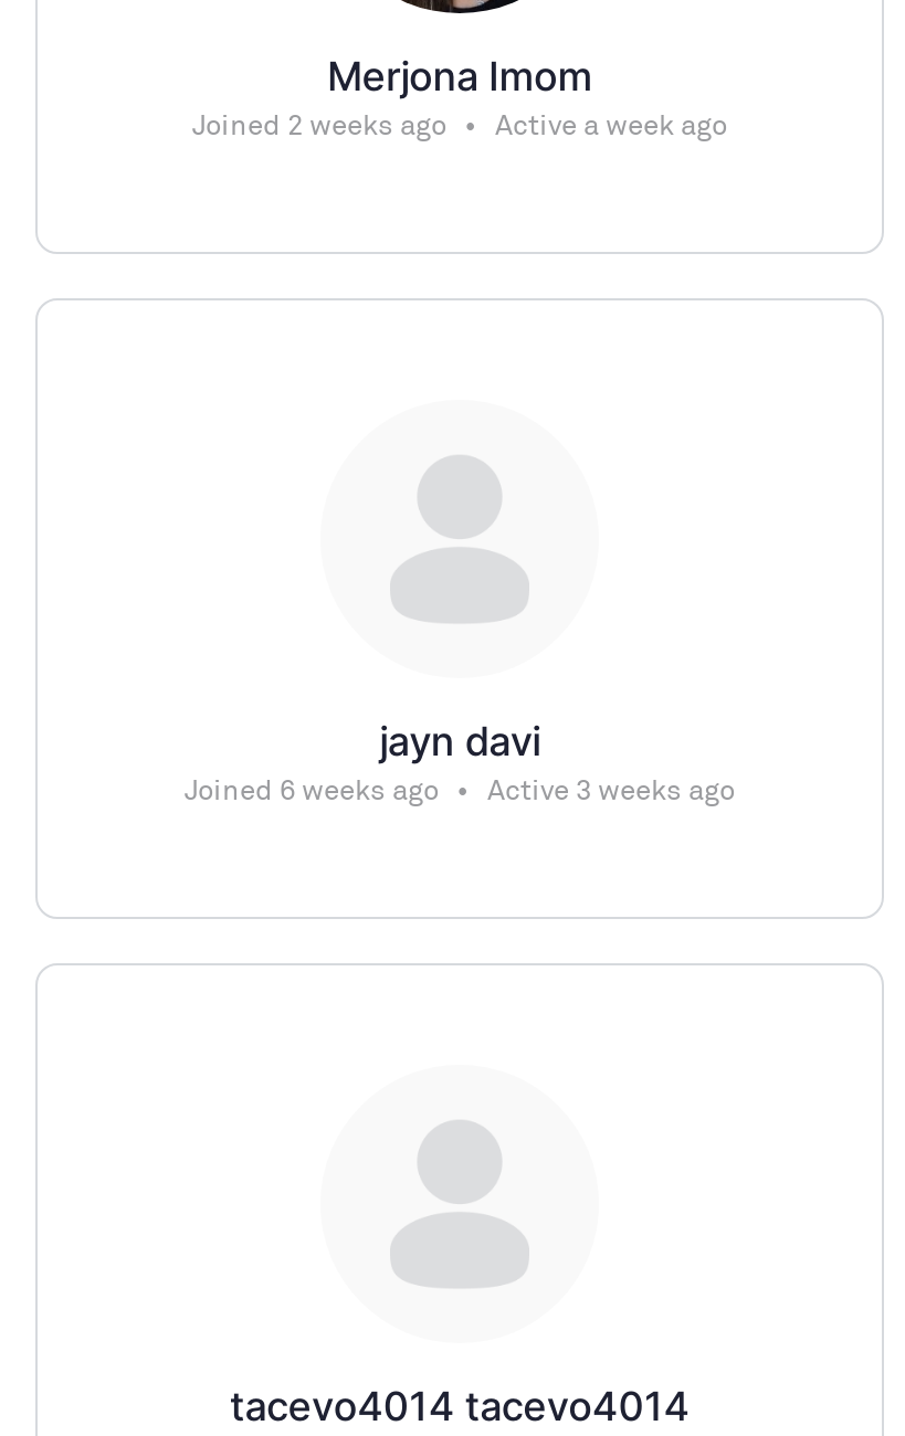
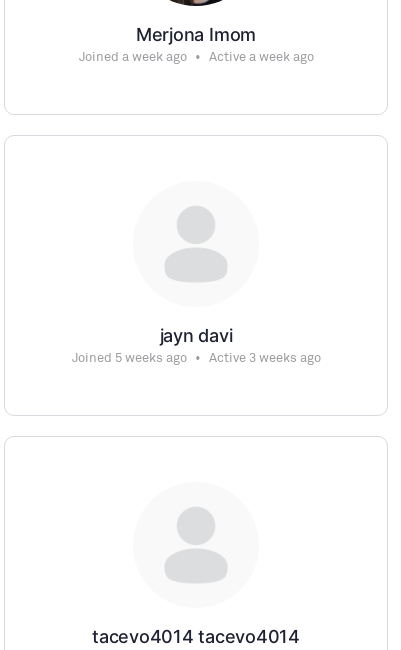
- Joined 2 weeks ago • Active a week ago
+ Joined a week ago • Active a week ago

- Joined 6 weeks ago • Active 3 weeks ago
+ Joined 5 weeks ago • Active 3 weeks ago
